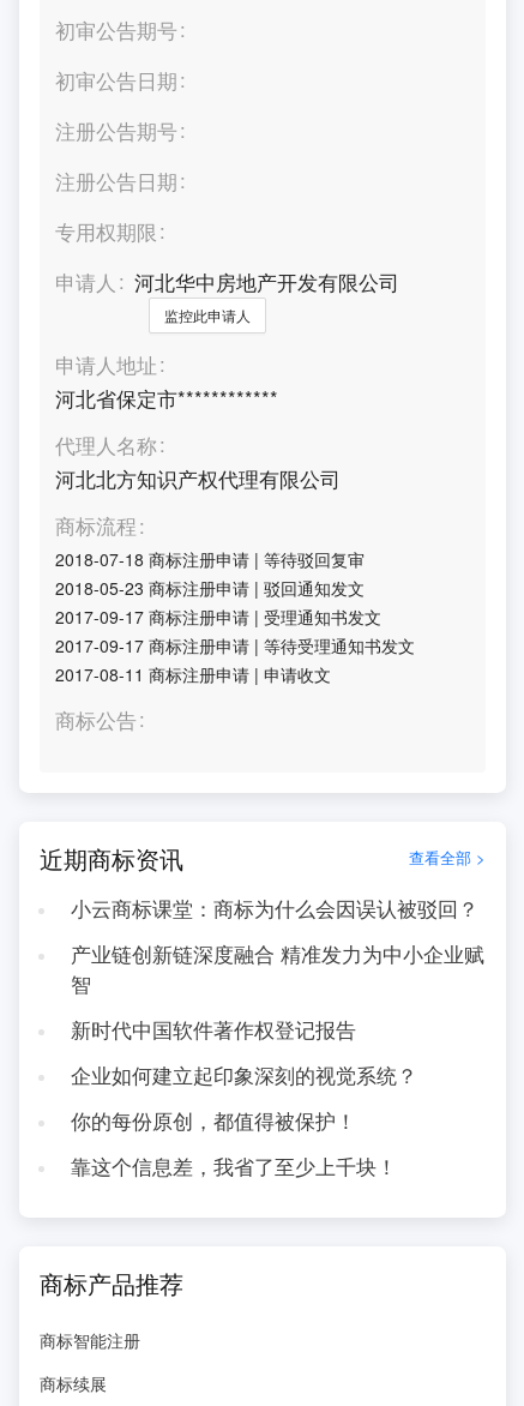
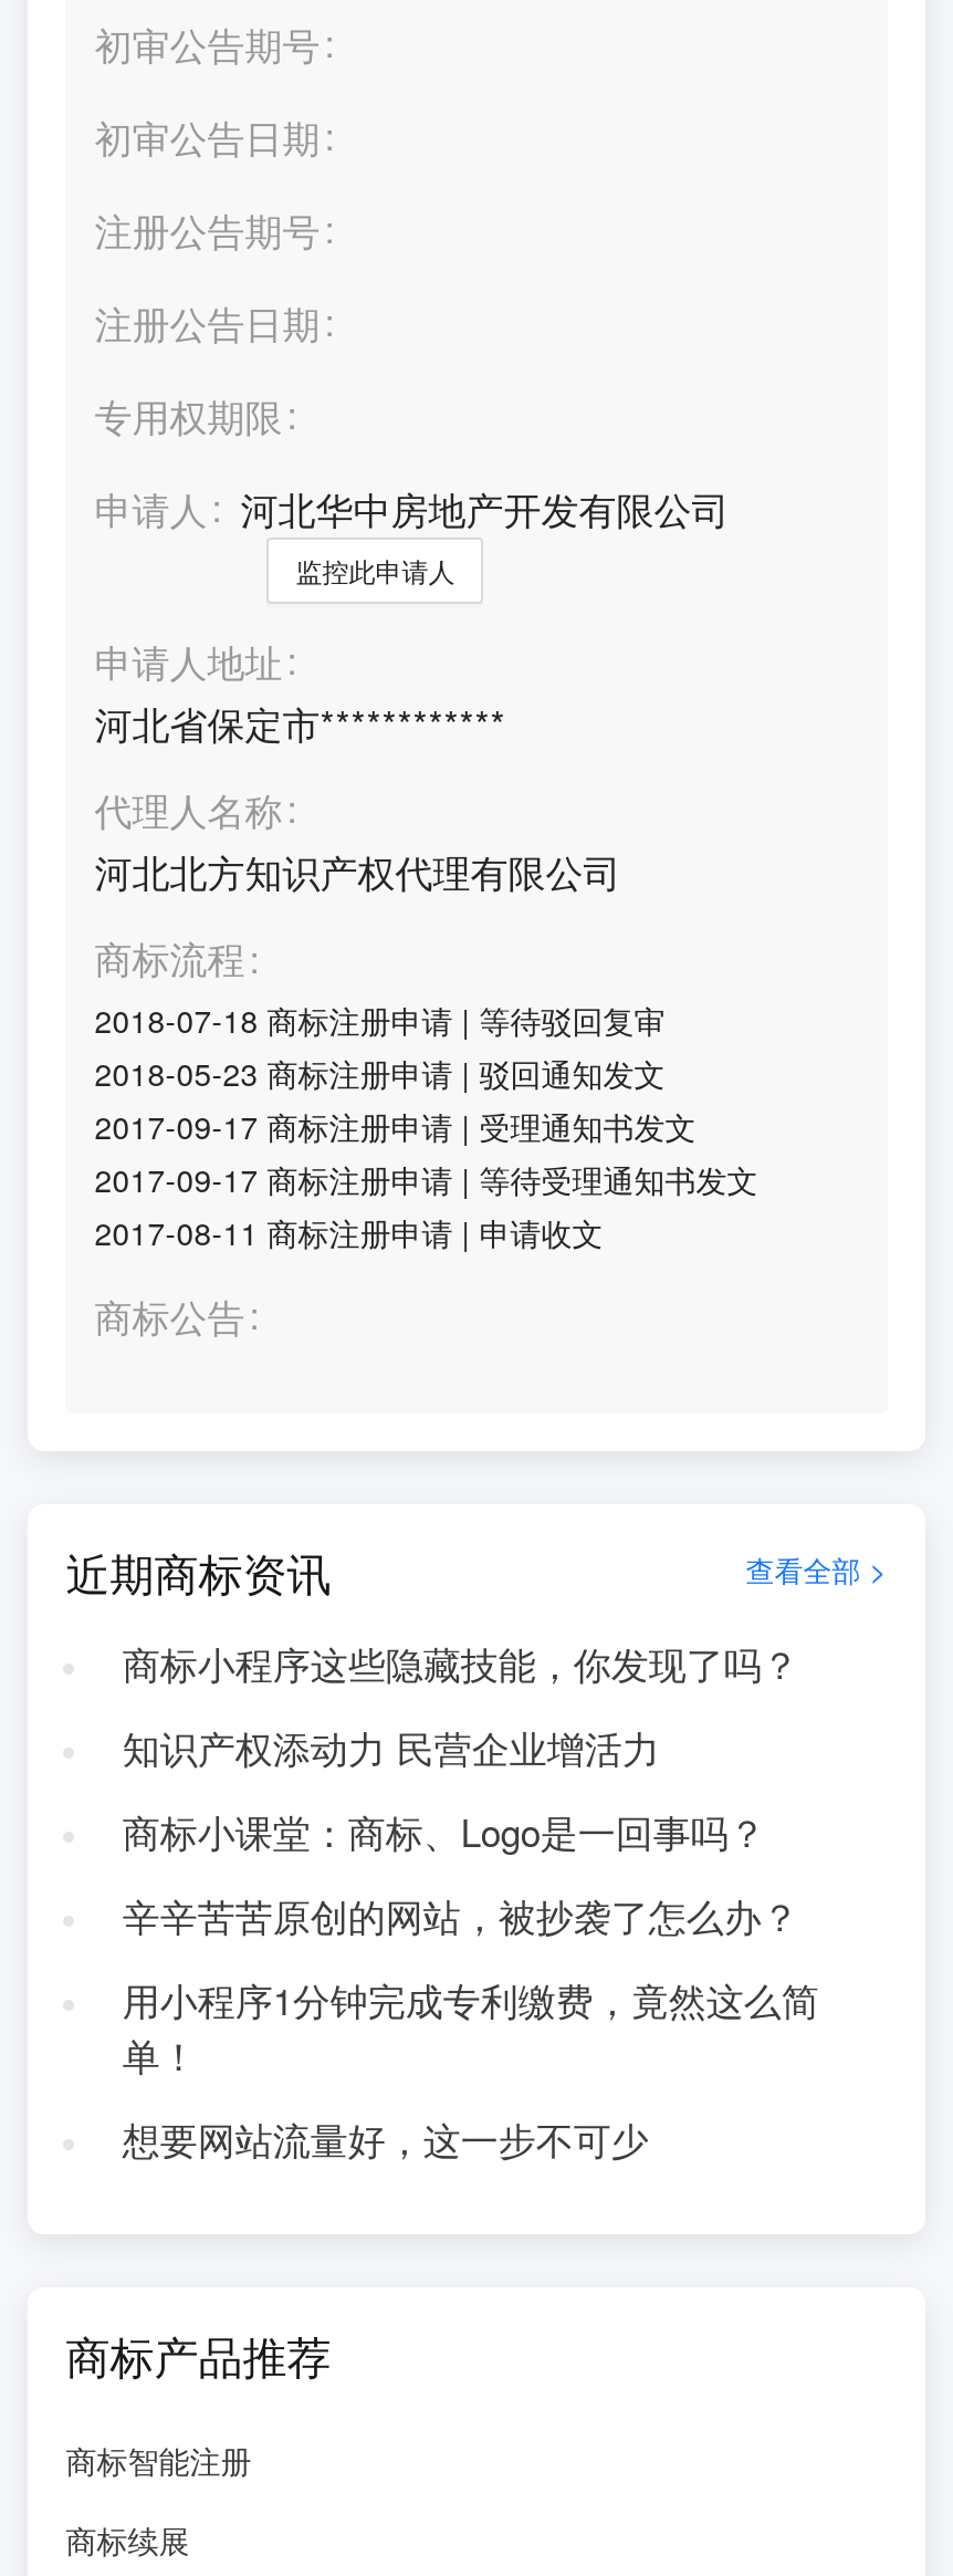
- 小云商标课堂：商标为什么会因误认被驳回？
+ 商标小程序这些隐藏技能，你发现了吗？

- 产业链创新链深度融合 精准发力为中小企业赋
- 智
+ 知识产权添动力 民营企业增活力

- 新时代中国软件著作权登记报告
+ 商标小课堂：商标、Logo是一回事吗？

- 企业如何建立起印象深刻的视觉系统？
+ 辛辛苦苦原创的网站，被抄袭了怎么办？

- 你的每份原创，都值得被保护！
+ 用小程序1分钟完成专利缴费，竟然这么简
+ 单！

- 靠这个信息差，我省了至少上千块！
+ 想要网站流量好，这一步不可少
